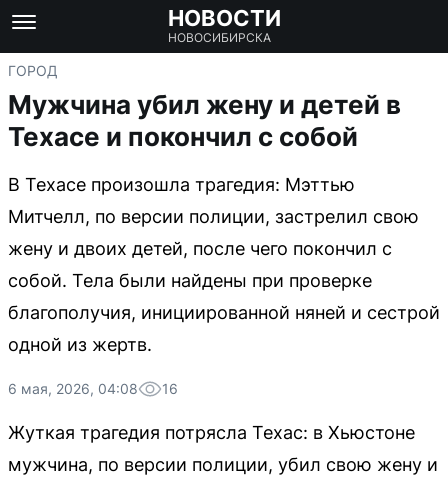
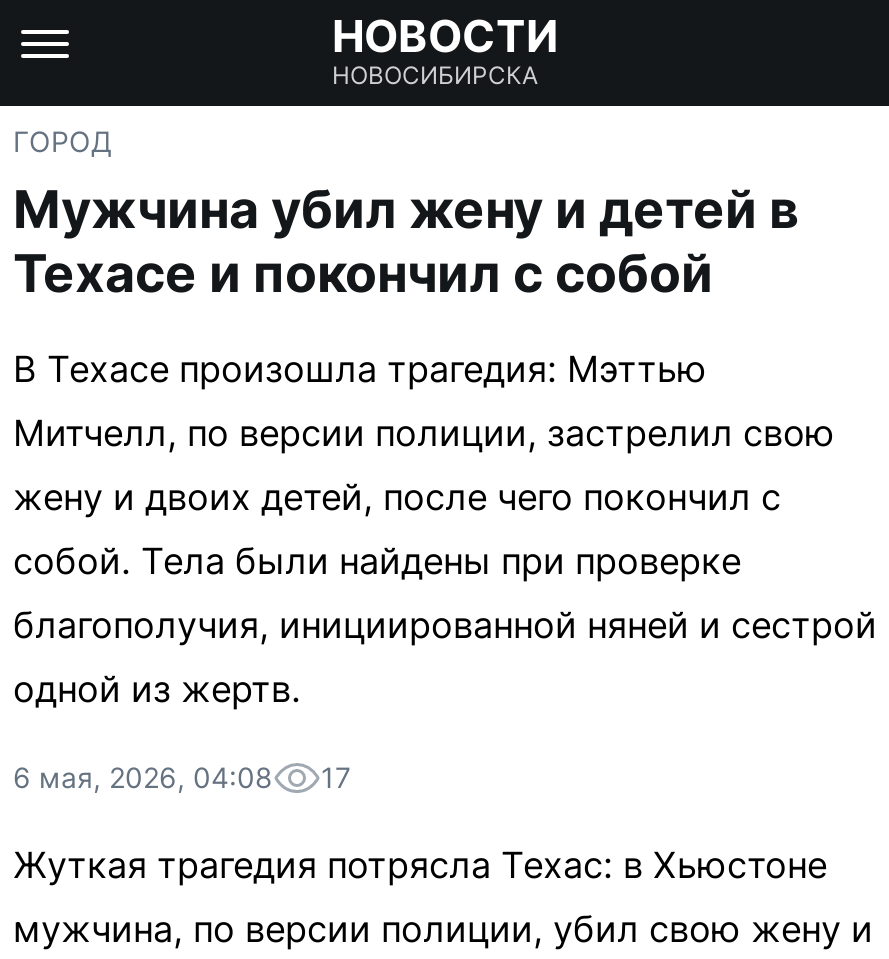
- 6 мая, 2026, 04:08 16
+ 6 мая, 2026, 04:08 17
